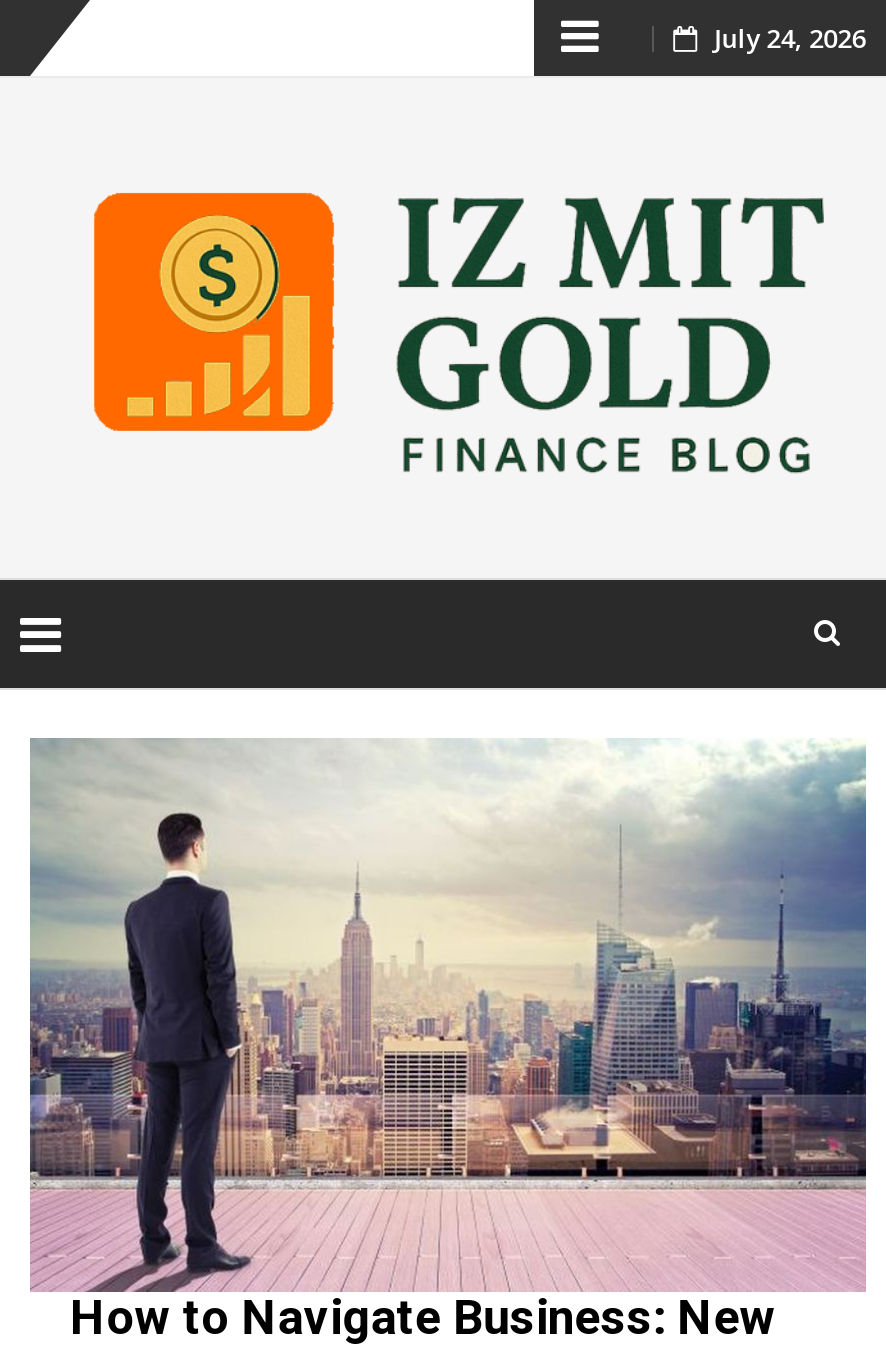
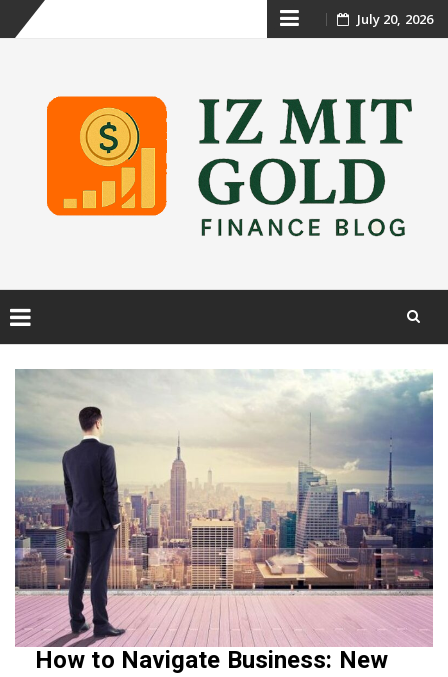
- July 24, 2026
+ July 20, 2026
